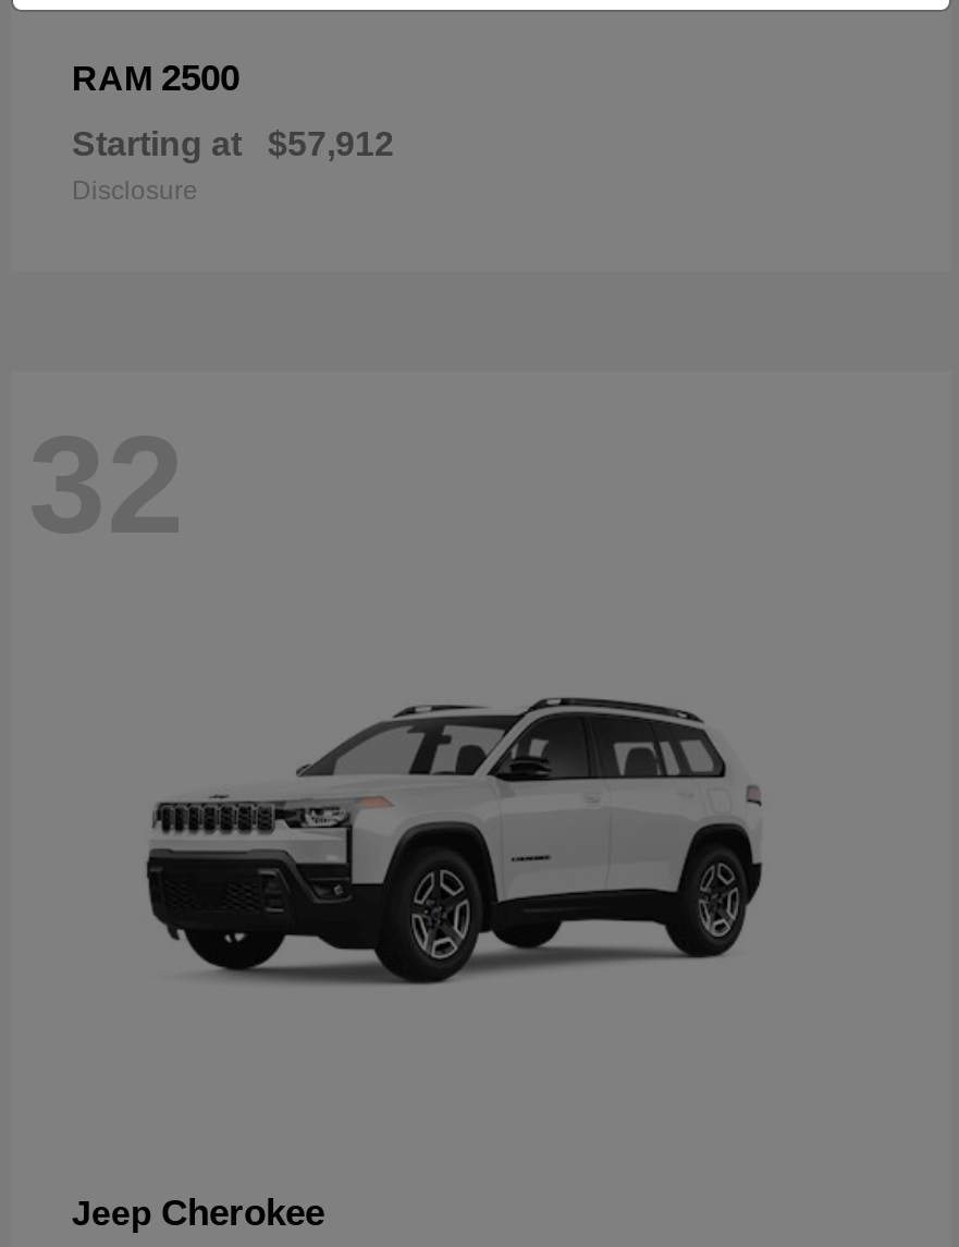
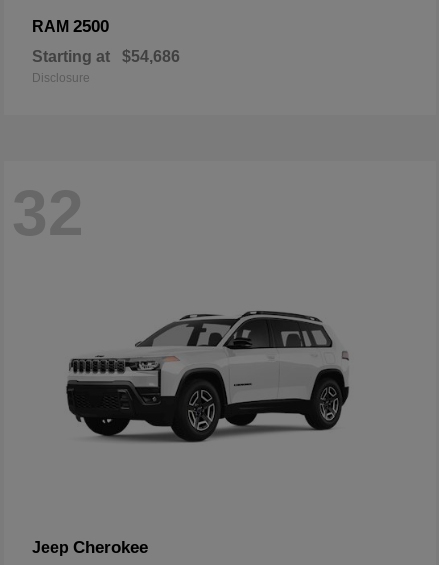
- Starting at $57,912
+ Starting at $54,686
